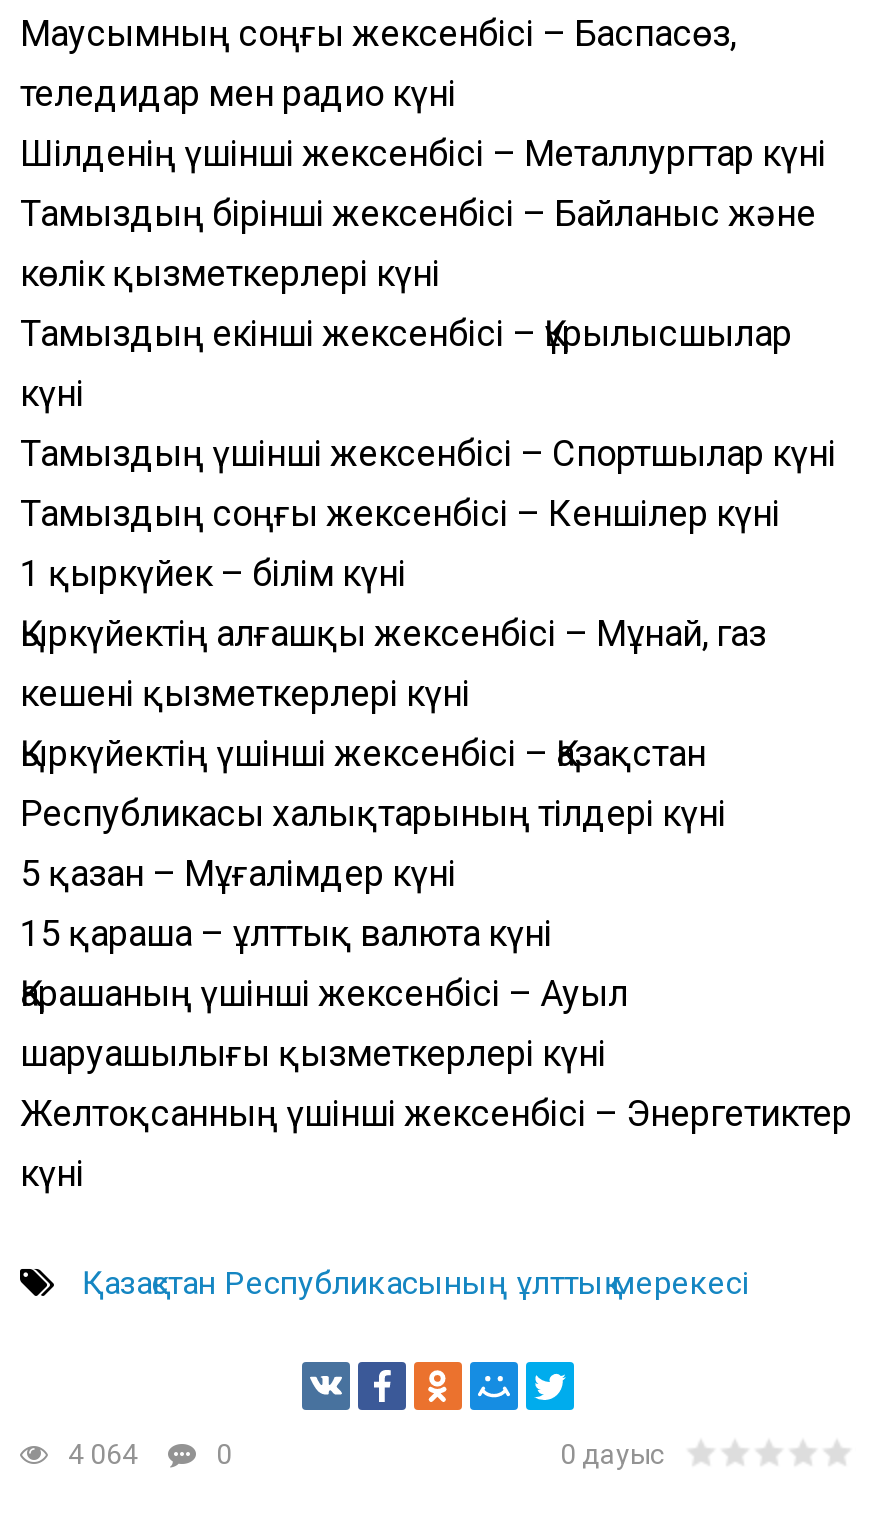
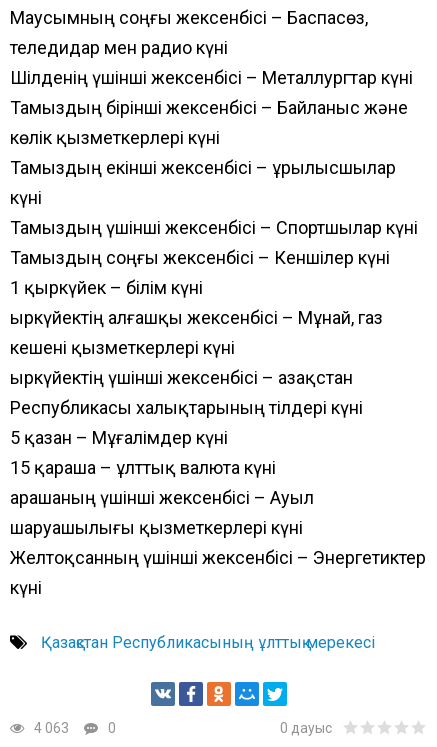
- 4 064
+ 4 063
